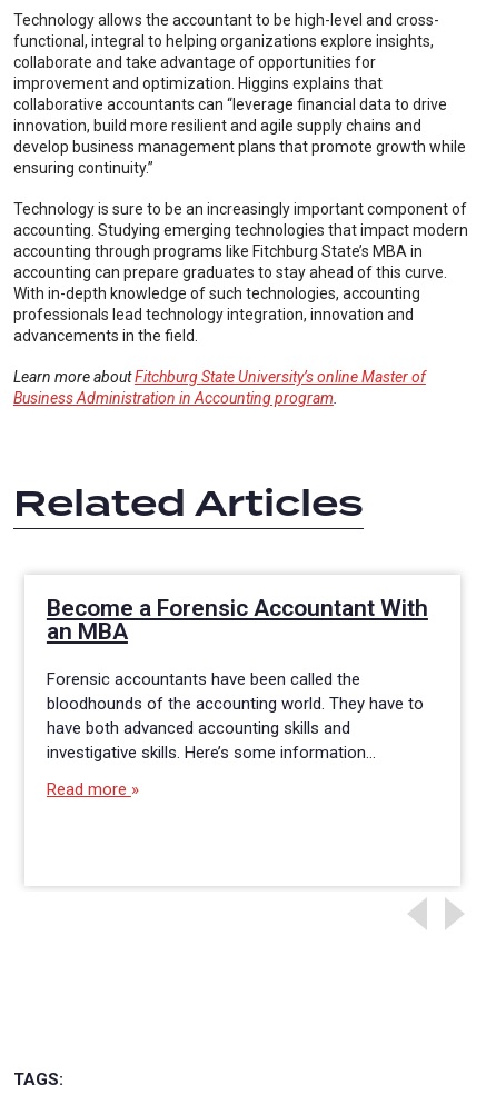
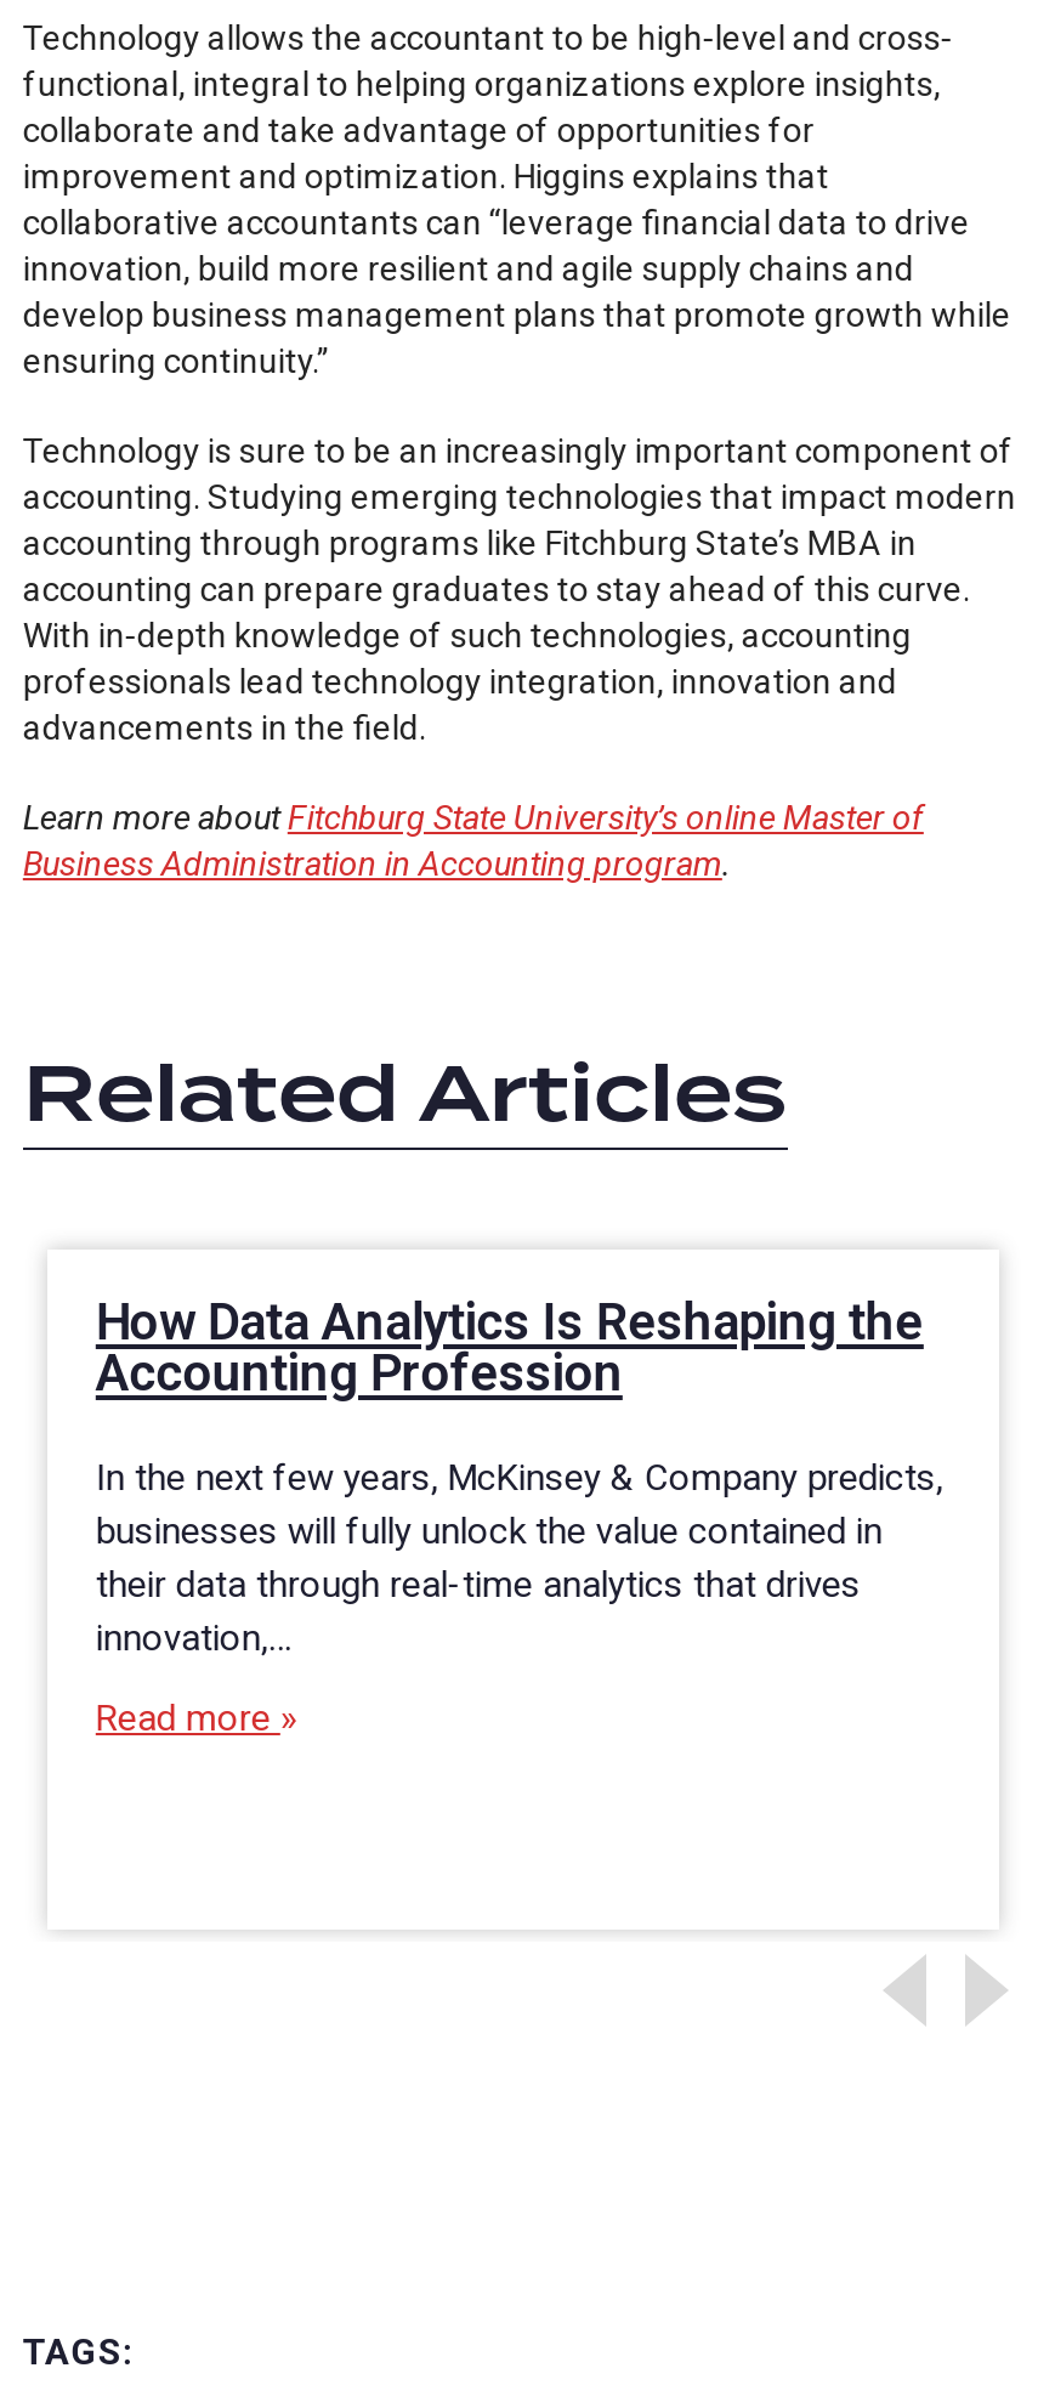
- Become a Forensic Accountant With
- an MBA
+ How Data Analytics Is Reshaping the
+ Accounting Profession

- Forensic accountants have been called the
- bloodhounds of the accounting world. They have to
- have both advanced accounting skills and
- investigative skills. Here’s some information…
+ In the next few years, McKinsey & Company predicts,
+ businesses will fully unlock the value contained in
+ their data through real-time analytics that drives
+ innovation,…
